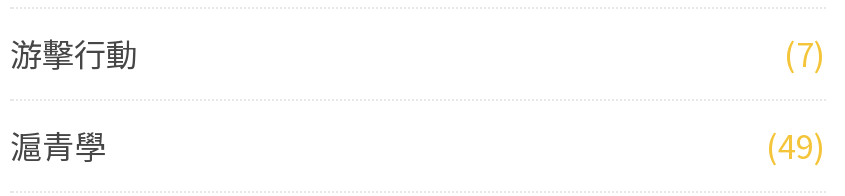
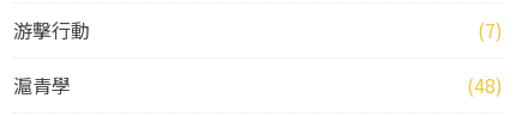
- (49)
+ (48)
